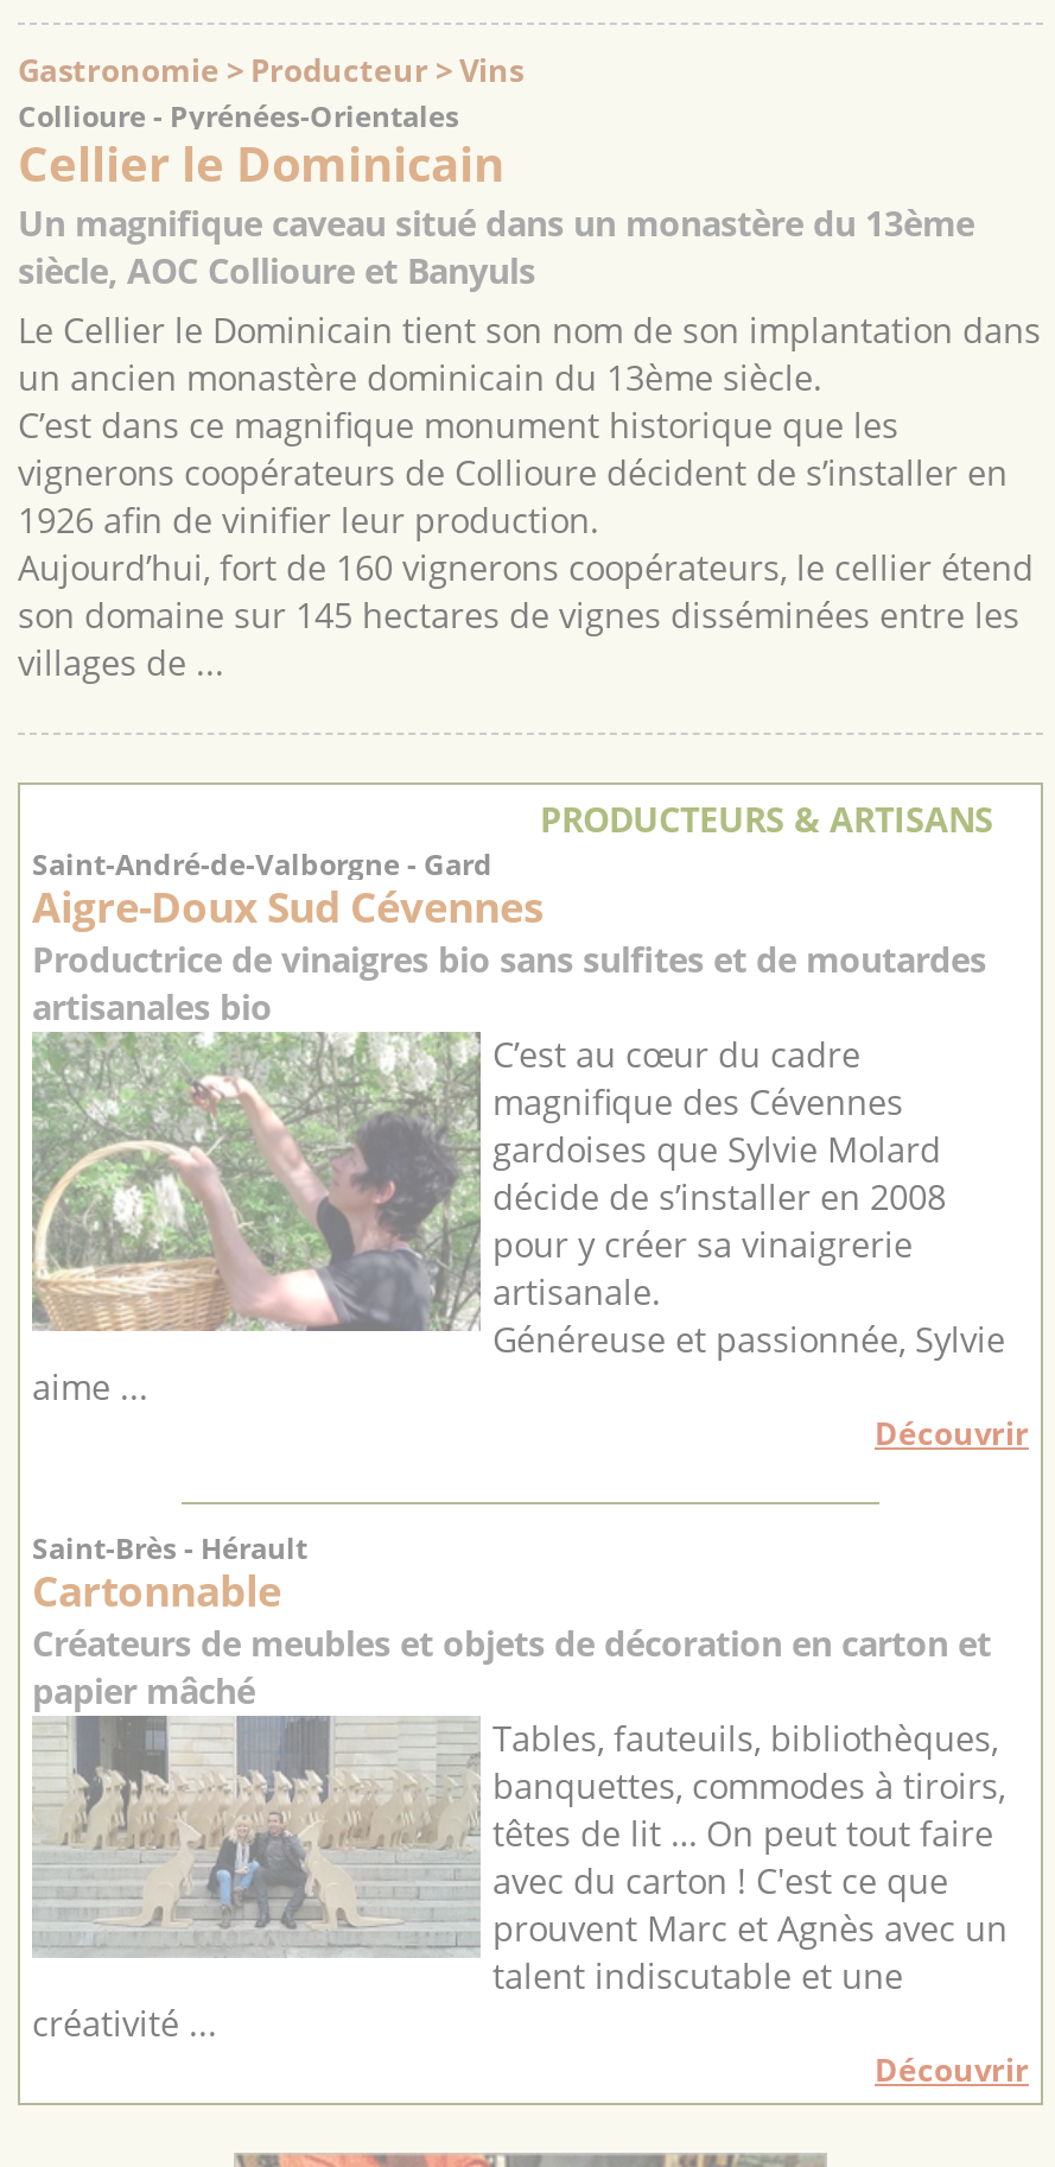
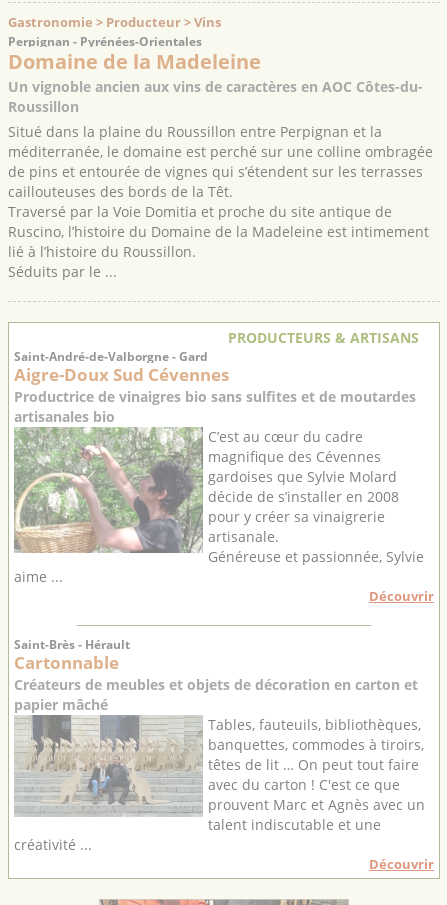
- Collioure - Pyrénées-Orientales
- Cellier le Dominicain
- Un magnifique caveau situé dans un monastère du 13ème
- siècle, AOC Collioure et Banyuls
- Le Cellier le Dominicain tient son nom de son implantation dans
- un ancien monastère dominicain du 13ème siècle.
- C’est dans ce magnifique monument historique que les
- vignerons coopérateurs de Collioure décident de s’installer en
- 1926 afin de vinifier leur production.
- Aujourd’hui, fort de 160 vignerons coopérateurs, le cellier étend
- son domaine sur 145 hectares de vignes disséminées entre les
- villages de ...
+ Perpignan - Pyrénées-Orientales
+ Domaine de la Madeleine
+ Un vignoble ancien aux vins de caractères en AOC Côtes-du-
+ Roussillon
+ Situé dans la plaine du Roussillon entre Perpignan et la
+ méditerranée, le domaine est perché sur une colline ombragée
+ de pins et entourée de vignes qui s’étendent sur les terrasses
+ caillouteuses des bords de la Têt.
+ Traversé par la Voie Domitia et proche du site antique de
+ Ruscino, l’histoire du Domaine de la Madeleine est intimement
+ lié à l’histoire du Roussillon.
+ Séduits par le ...
